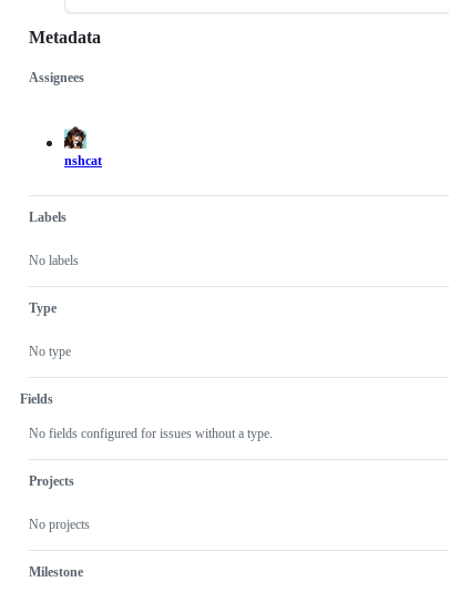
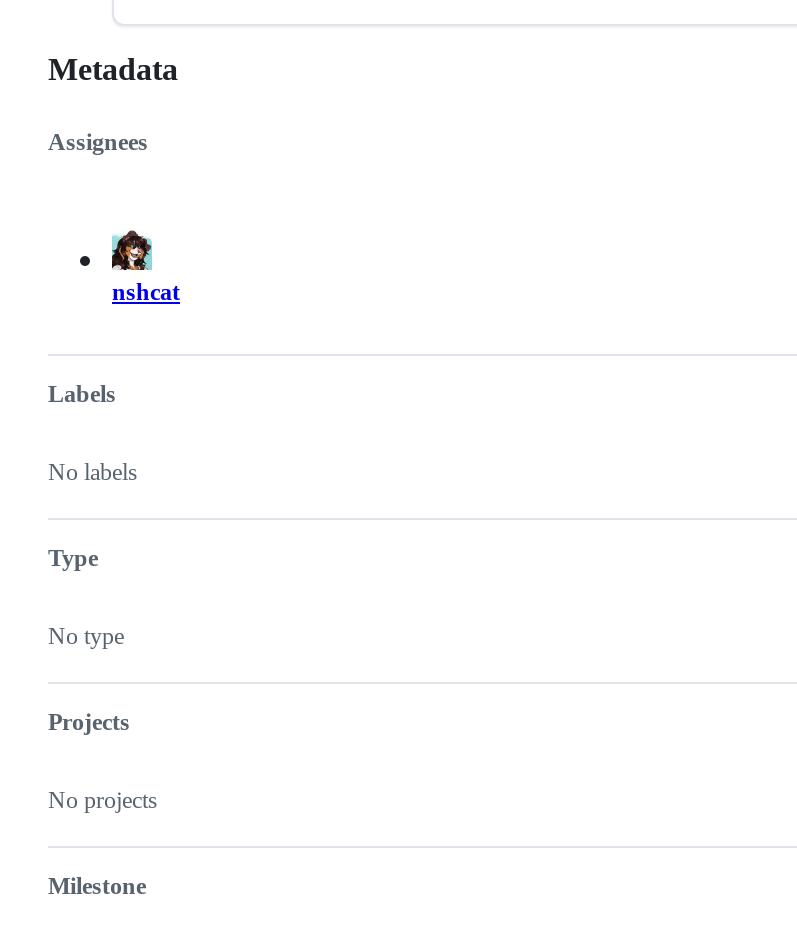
- Fields
- No fields configured for issues without a type.
